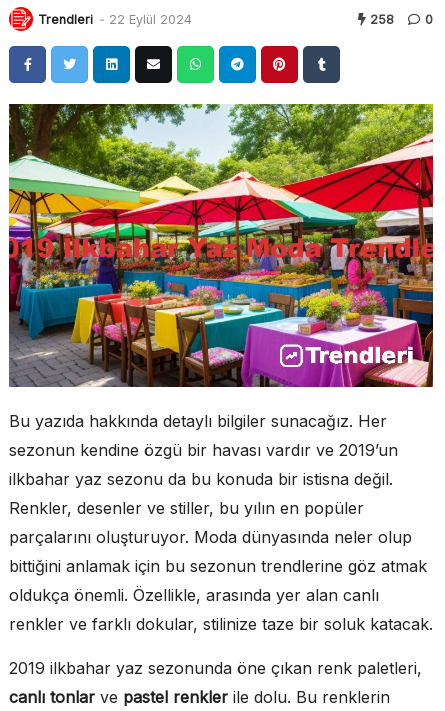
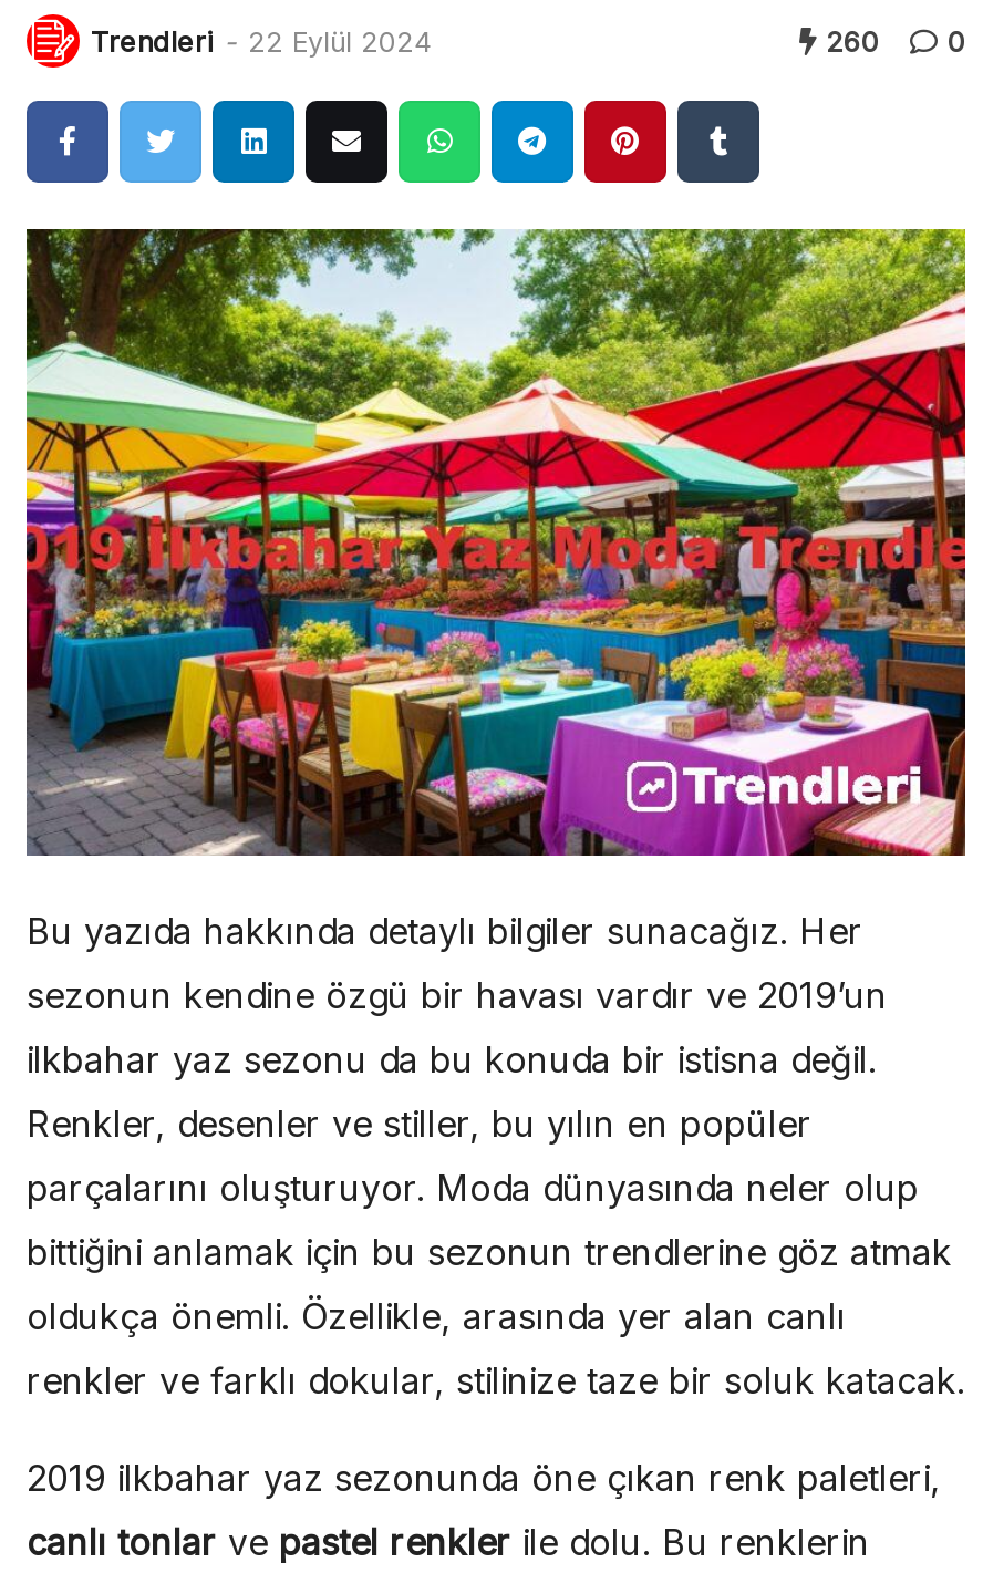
- 258 0
+ 260 0
